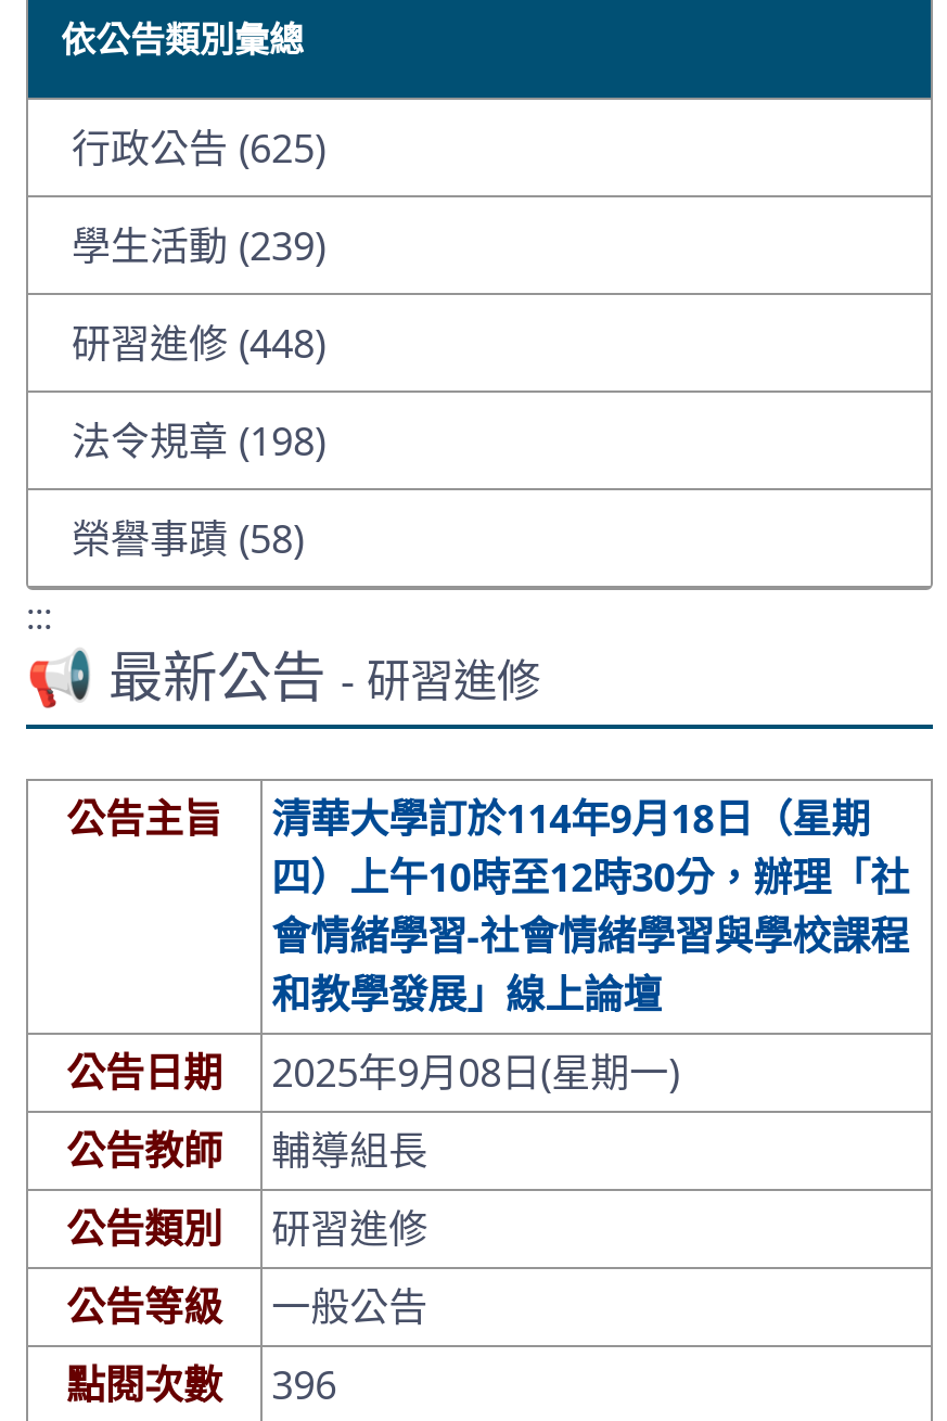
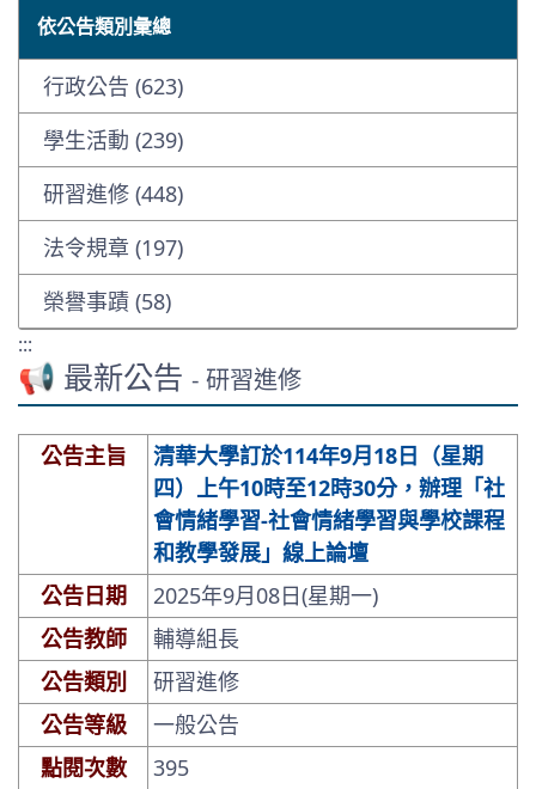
- 行政公告 (625)
+ 行政公告 (623)

- 法令規章 (198)
+ 法令規章 (197)

- 點閱次數 396
+ 點閱次數 395
